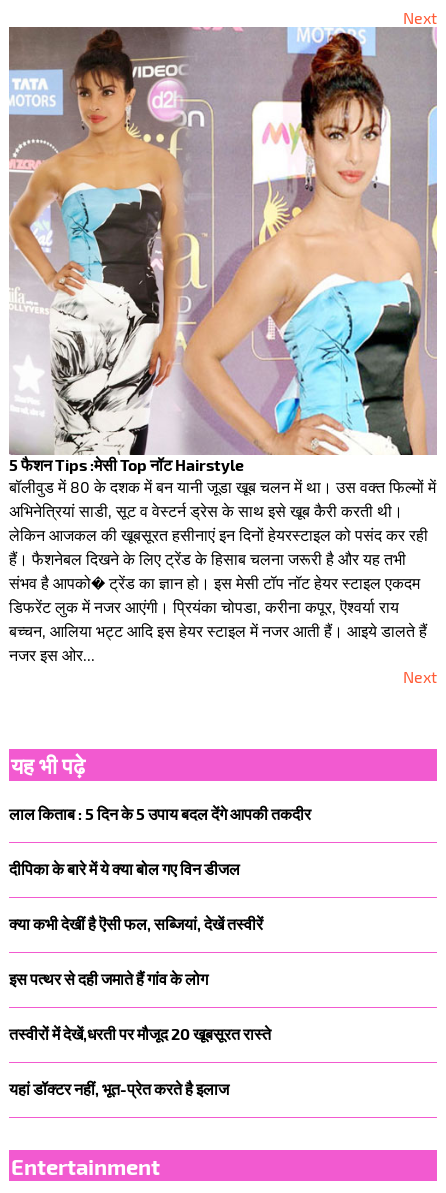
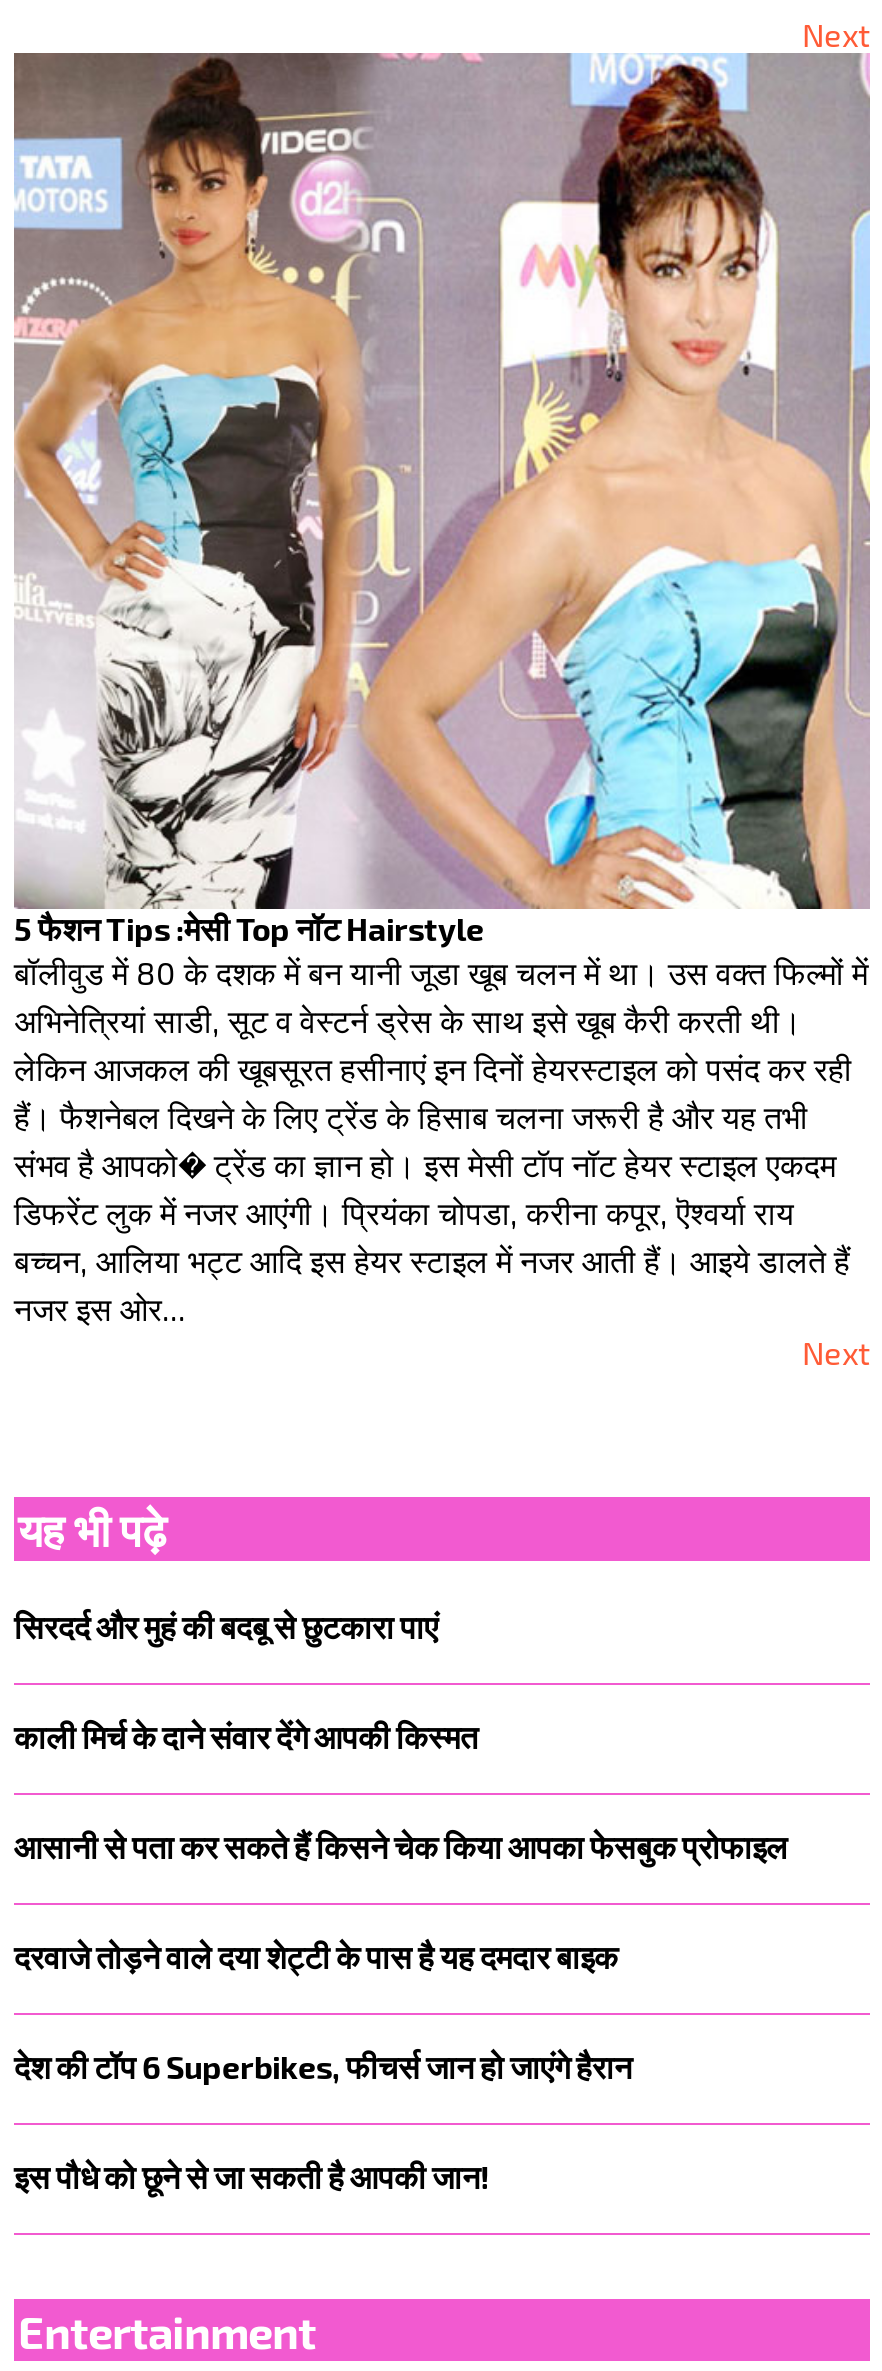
- लाल किताब : 5 दिन के 5 उपाय बदल देंगे आपकी तकदीर
+ सिरदर्द और मुहं की बदबू से छुटकारा पाएं

- दीपिका के बारे में ये क्या बोल गए विन डीजल
+ काली मिर्च के दाने संवार देंगे आपकी किस्मत

- क्या कभी देखीं है ऎसी फल, सब्जियां, देखें तस्वीरें
+ आसानी से पता कर सकते हैं किसने चेक किया आपका फेसबुक प्रोफाइल

- इस पत्थर से दही जमाते हैं गांव के लोग
+ दरवाजे तोड़ने वाले दया शेट्टी के पास है यह दमदार बाइक

- तस्वीरों में देखें,धरती पर मौजूद 20 खूबसूरत रास्ते
+ देश की टॉप 6 Superbikes, फीचर्स जान हो जाएंगे हैरान

- यहां डॉक्टर नहीं, भूत-प्रेत करते है इलाज
+ इस पौधे को छूने से जा सकती है आपकी जान!
